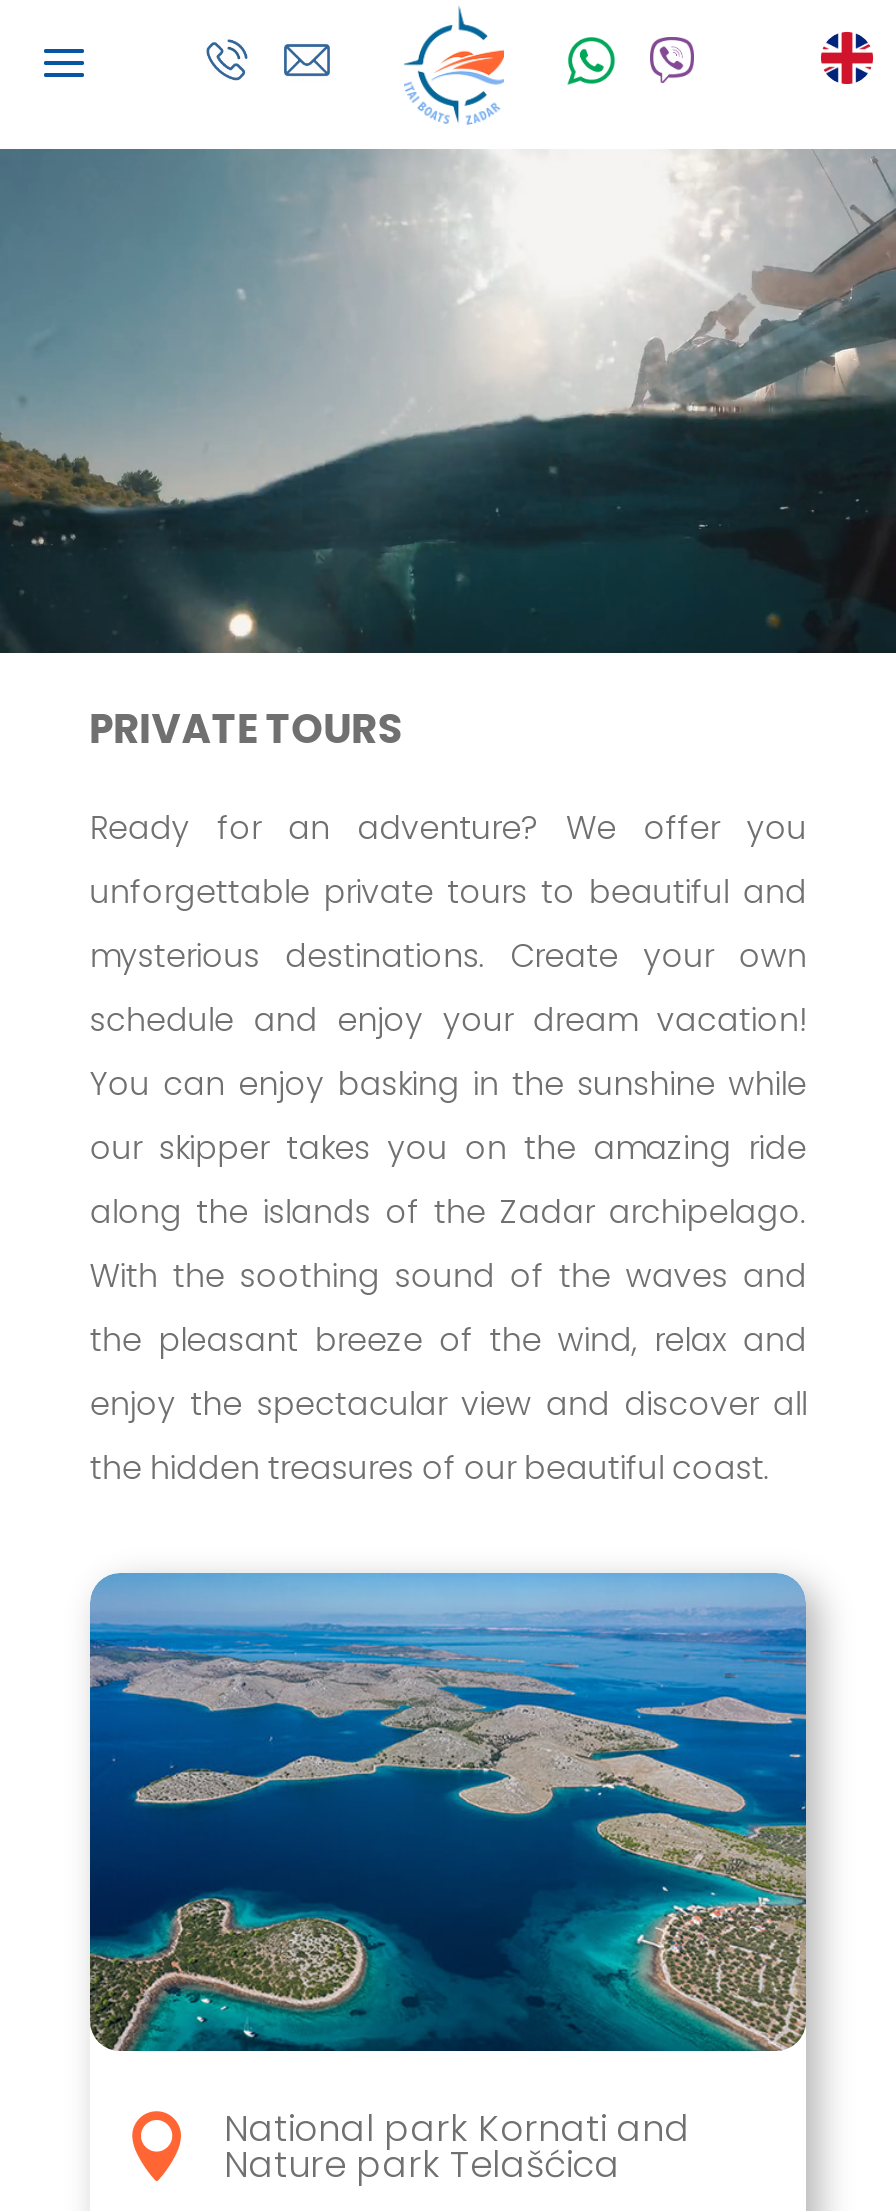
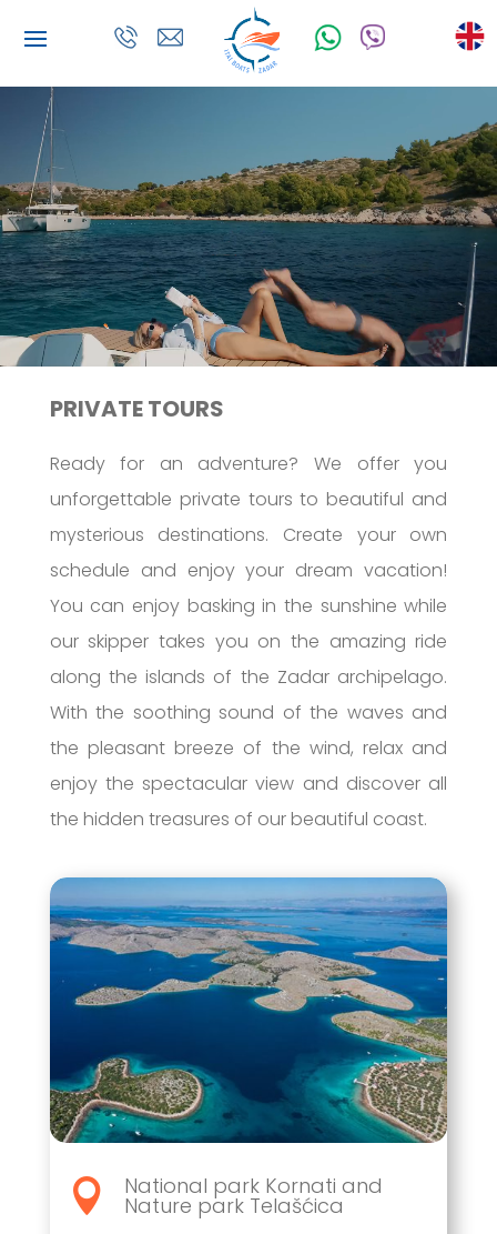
- [image]
+ [image]
